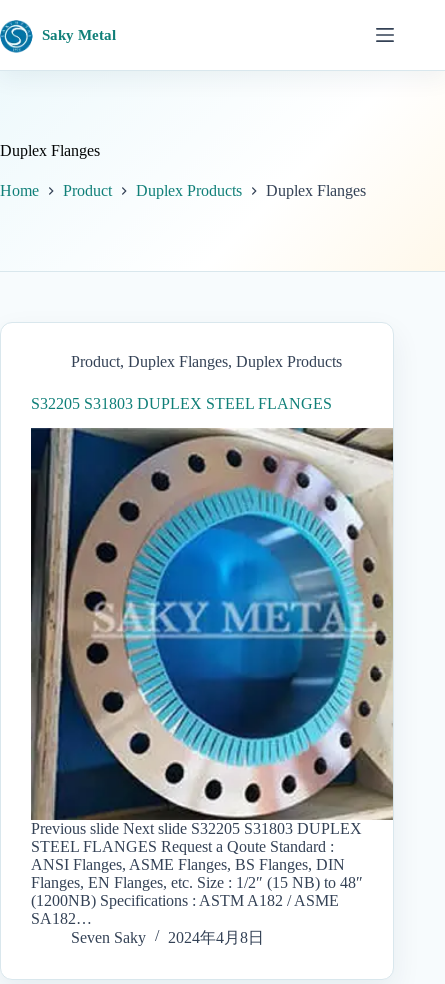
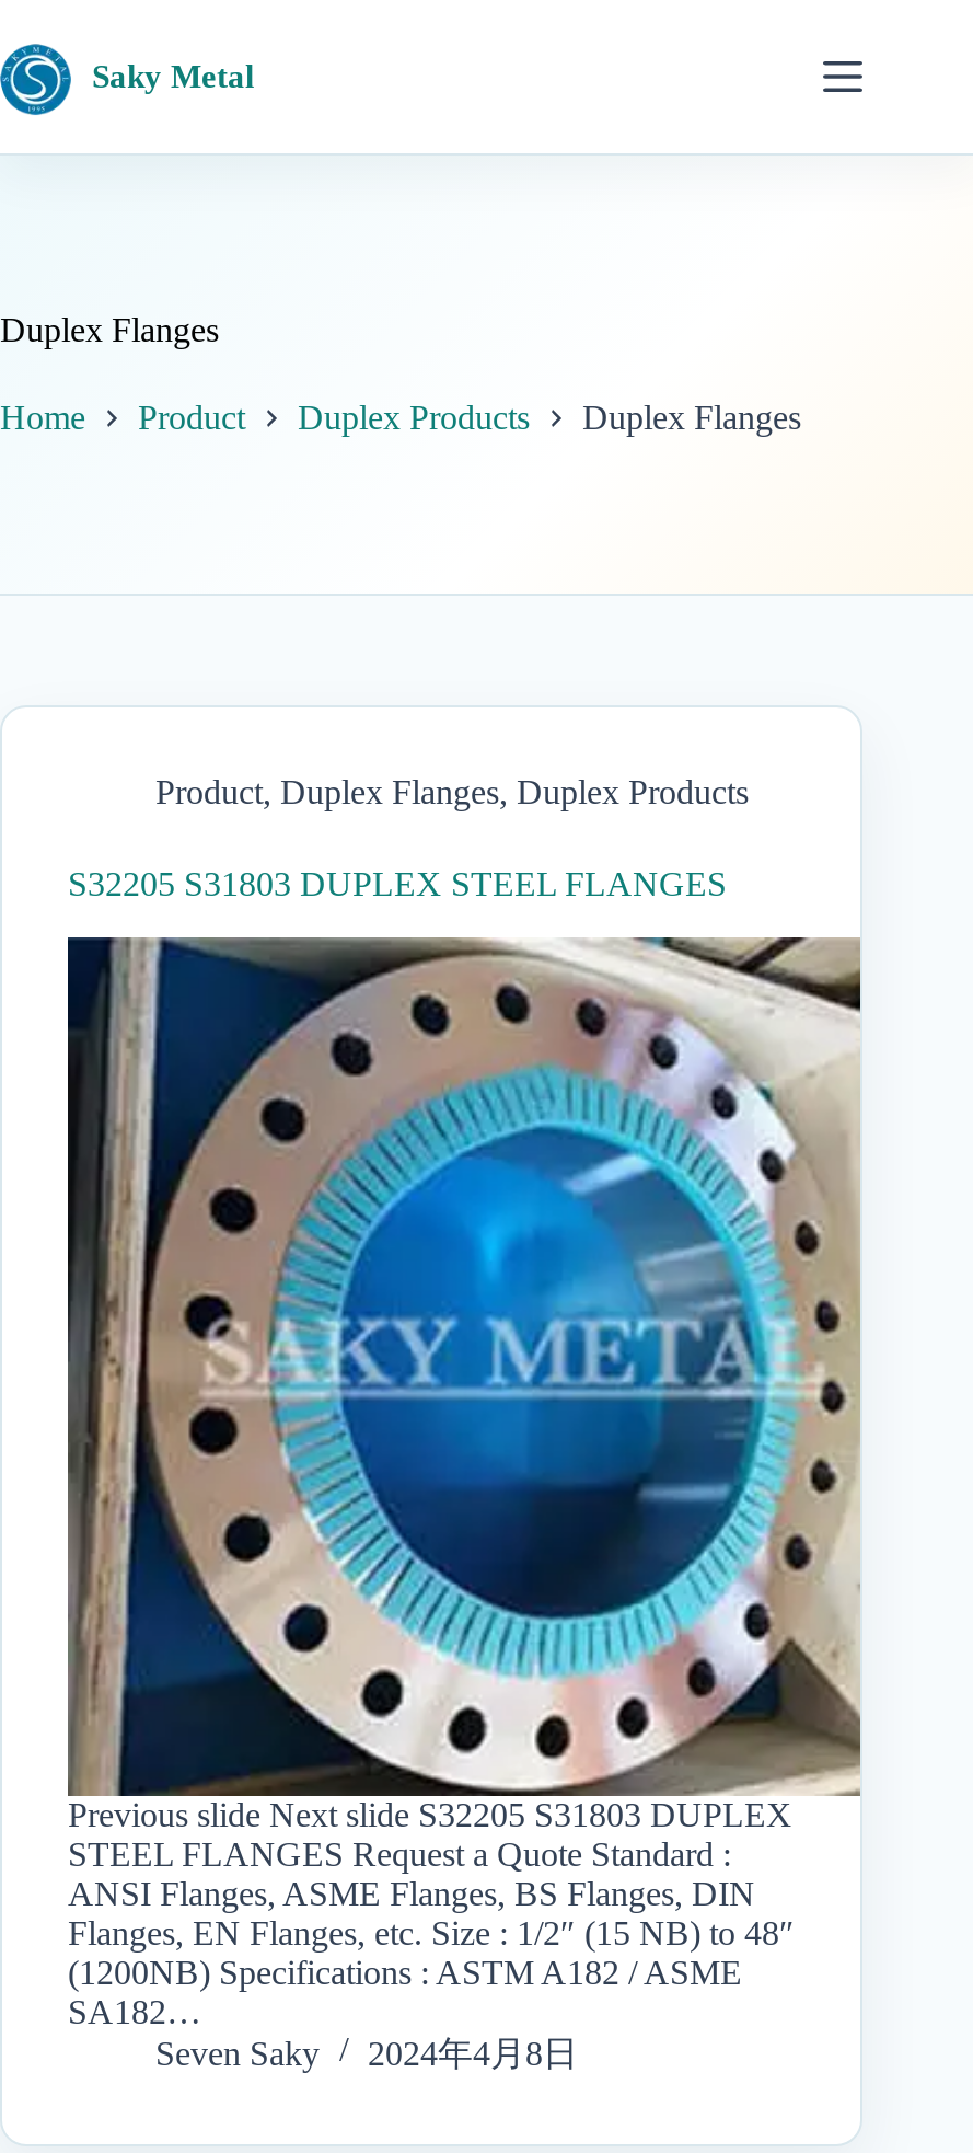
- STEEL FLANGES Request a Qoute Standard :
+ STEEL FLANGES Request a Quote Standard :
